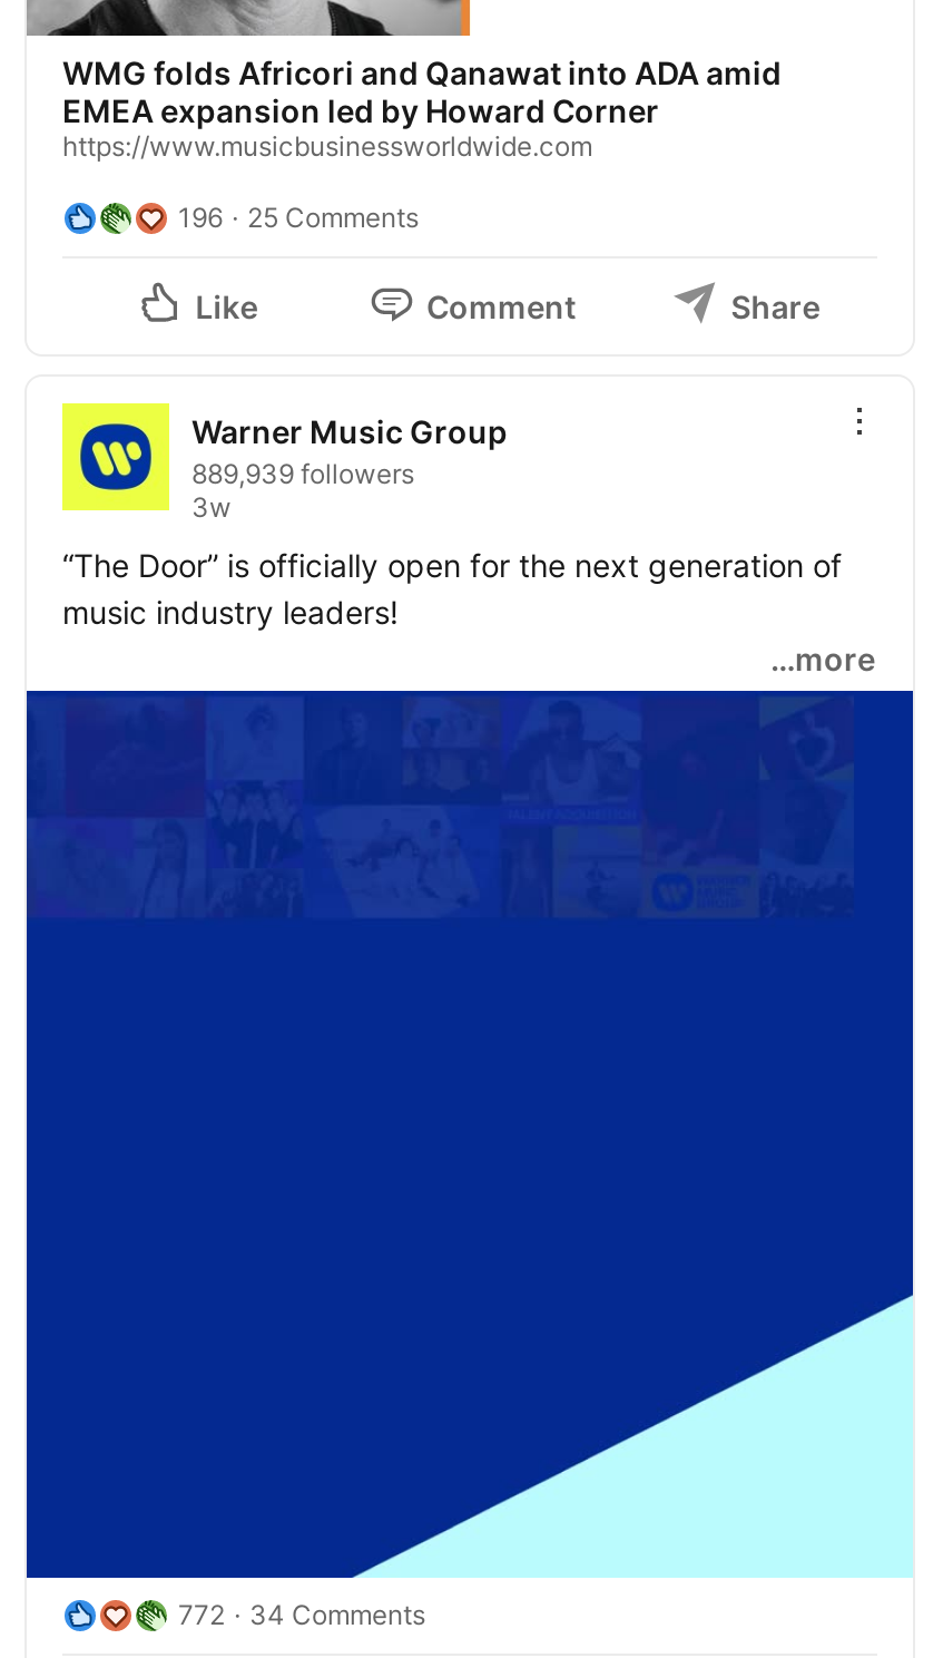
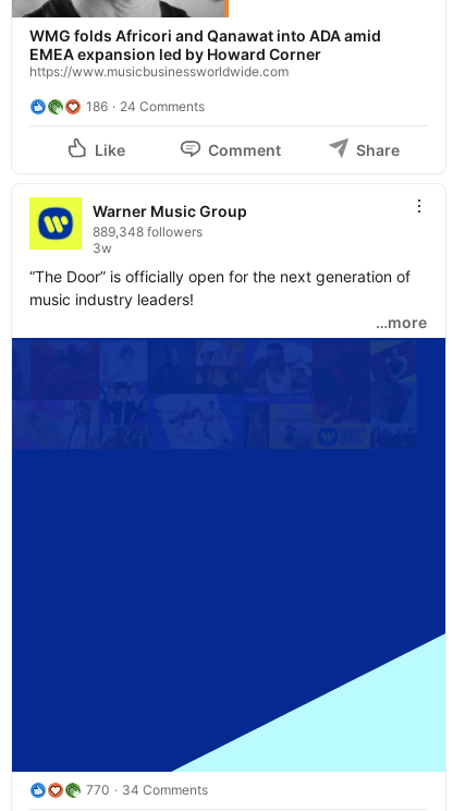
- 196
+ 186

- 25 Comments
+ 24 Comments

- 889,939 followers
+ 889,348 followers

- 772 34 Comments
+ 770 34 Comments
